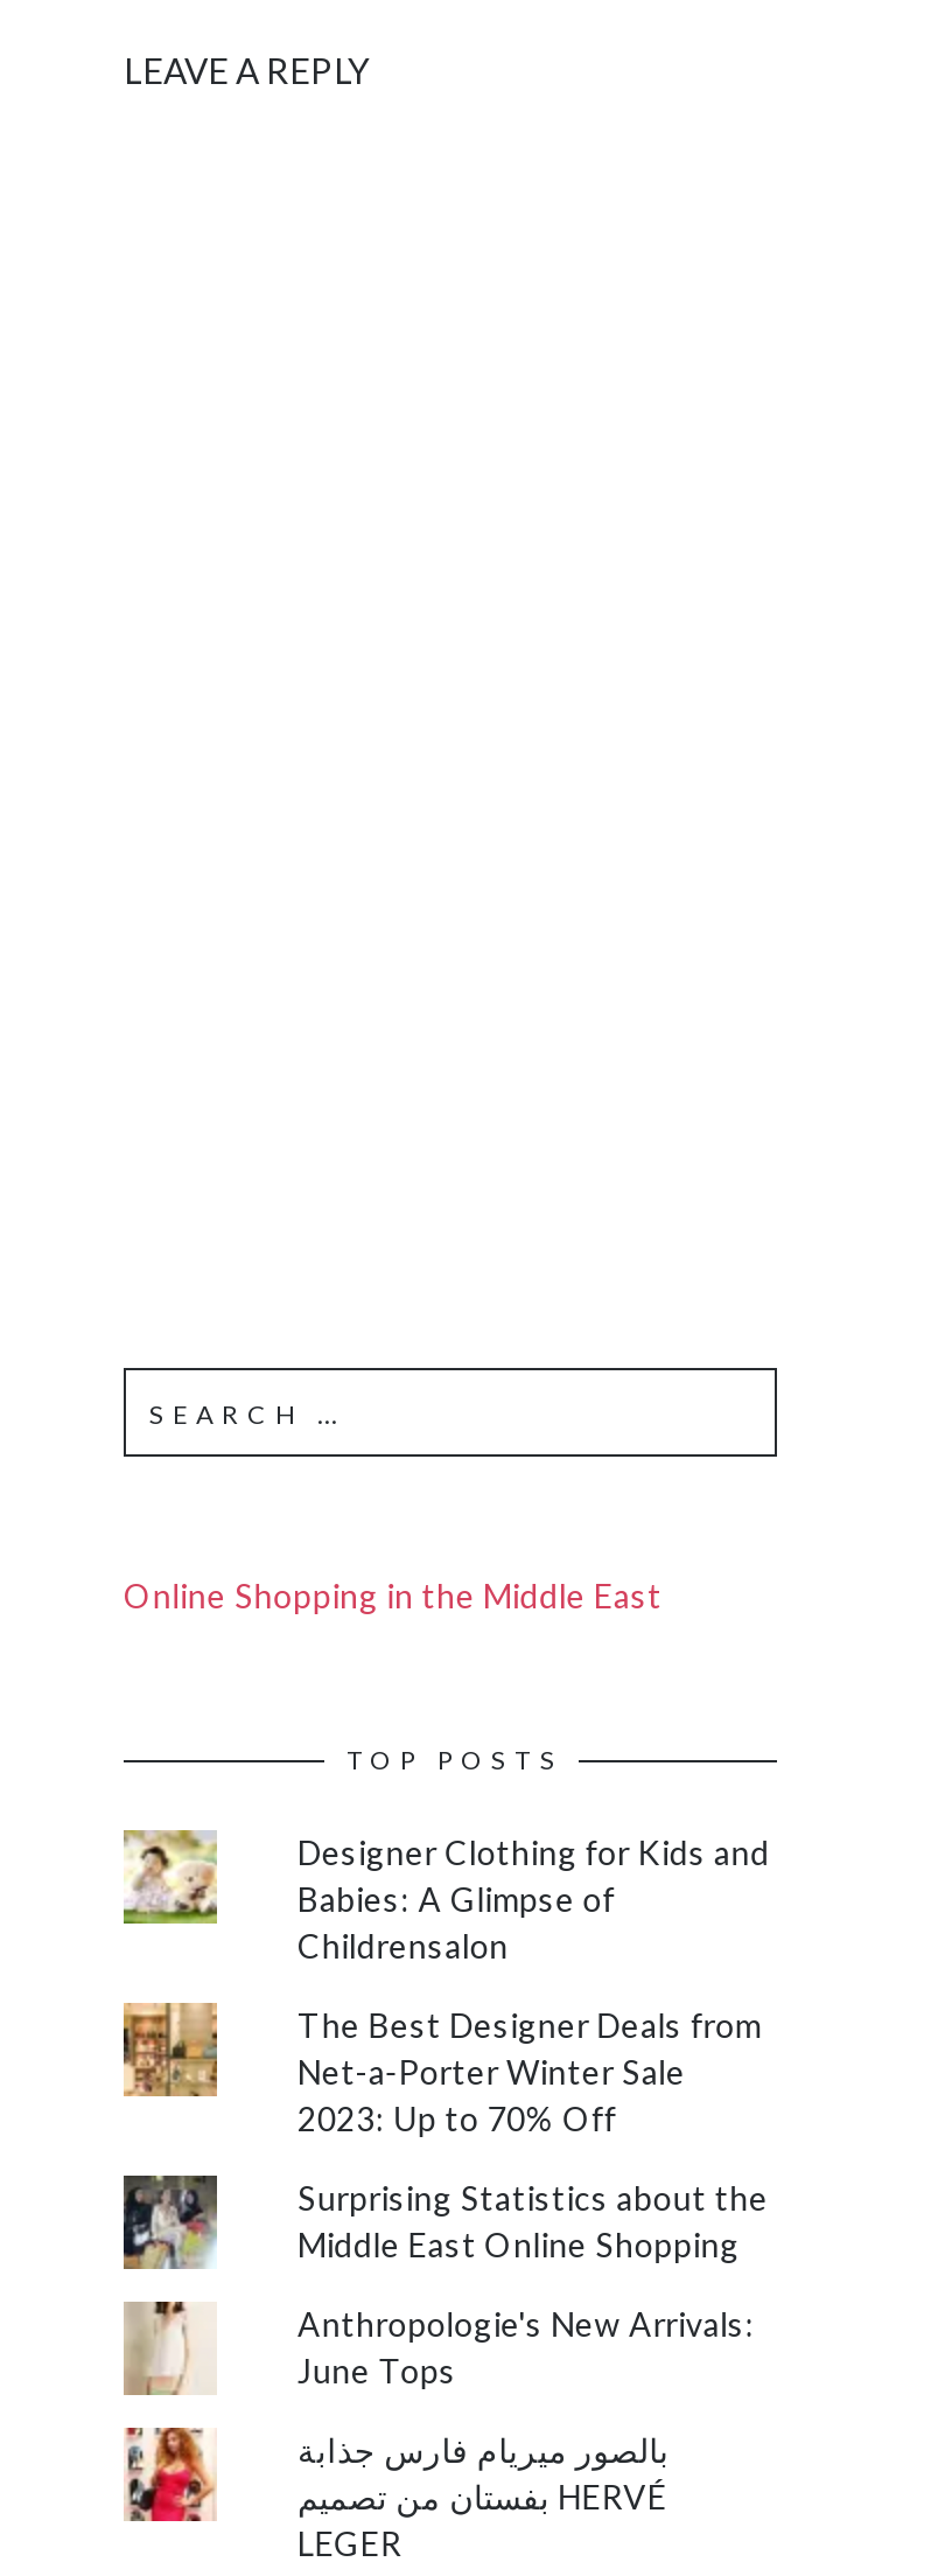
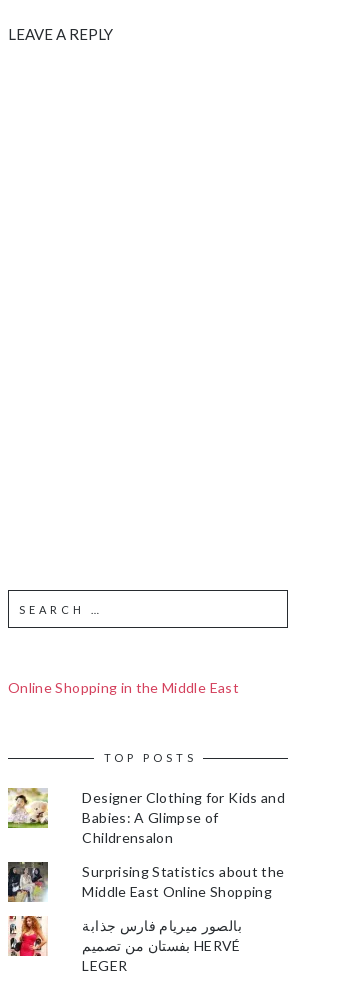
- [image]
- The Best Designer Deals from
- Net-a-Porter Winter Sale
- 2023: Up to 70% Off

- [image]
- Anthropologie's New Arrivals:
- June Tops
